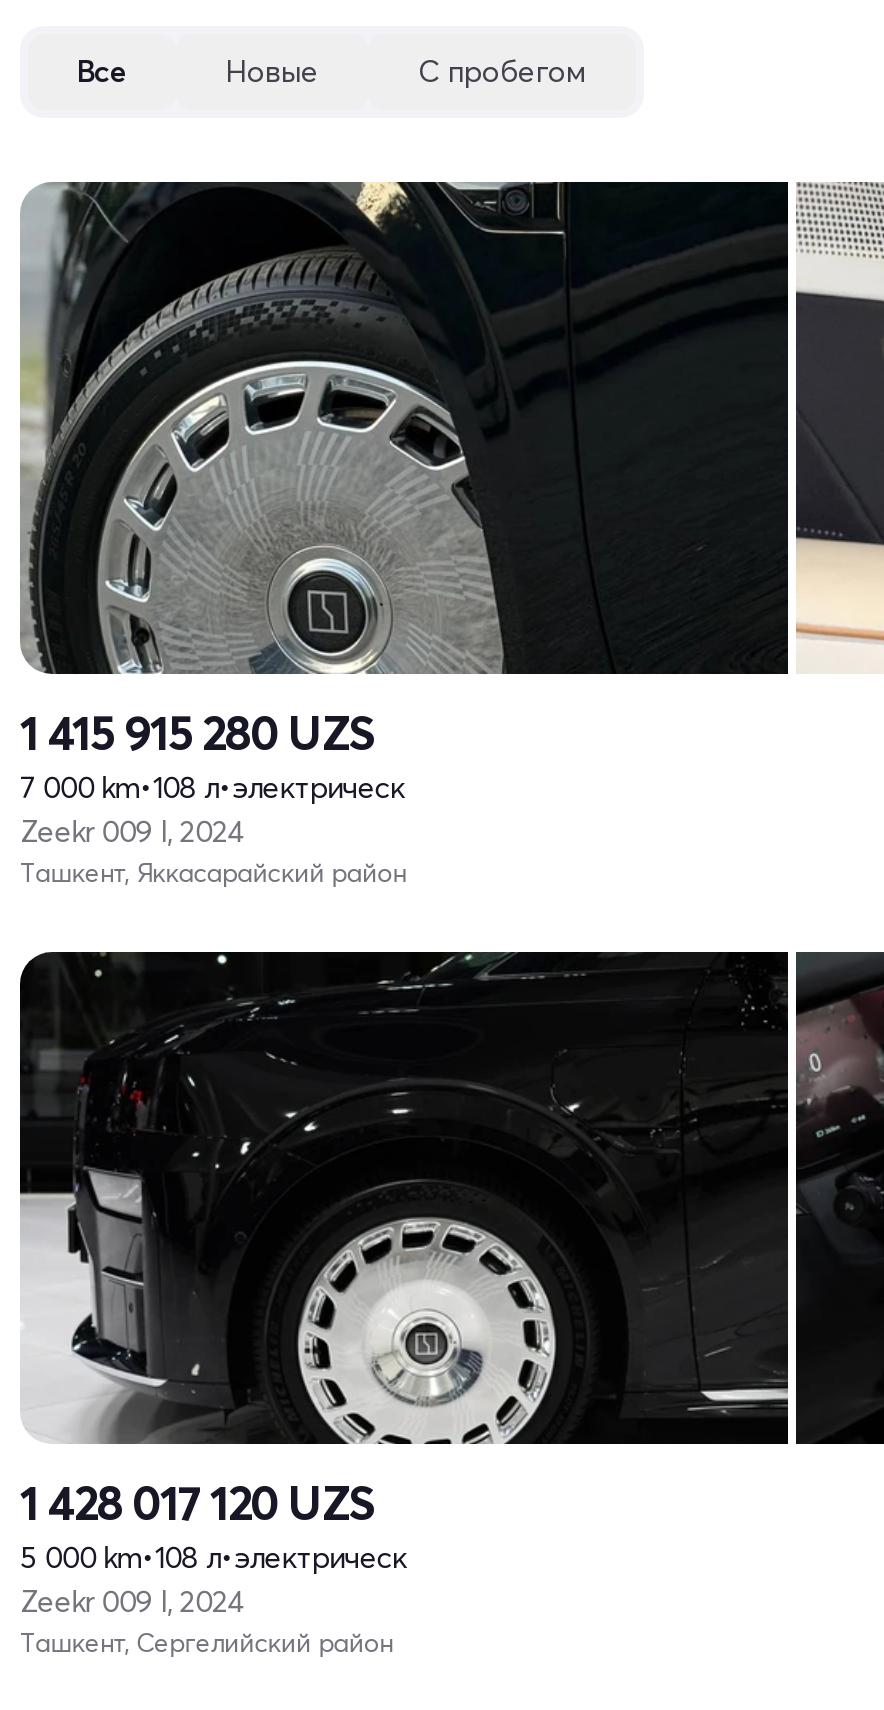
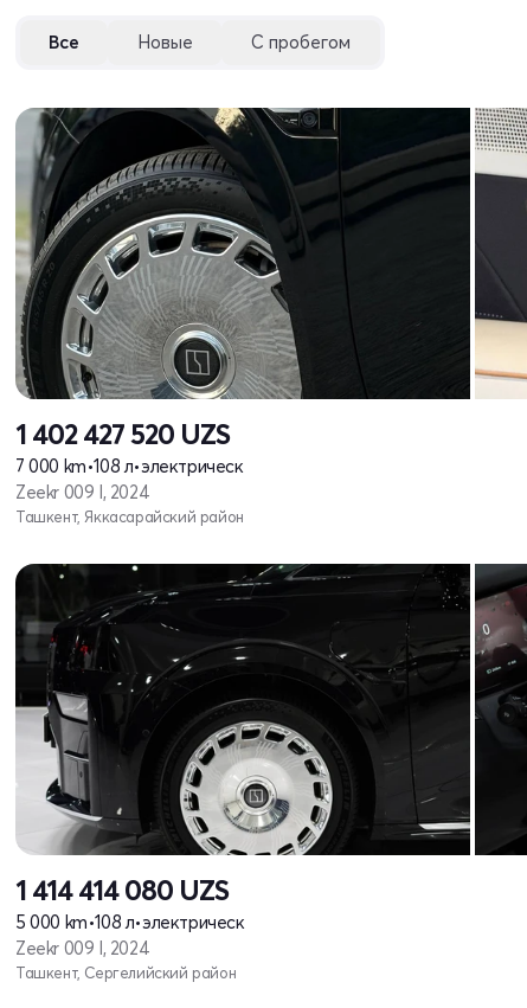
- 1 415 915 280 UZS
+ 1 402 427 520 UZS

- 1 428 017 120 UZS
+ 1 414 414 080 UZS
